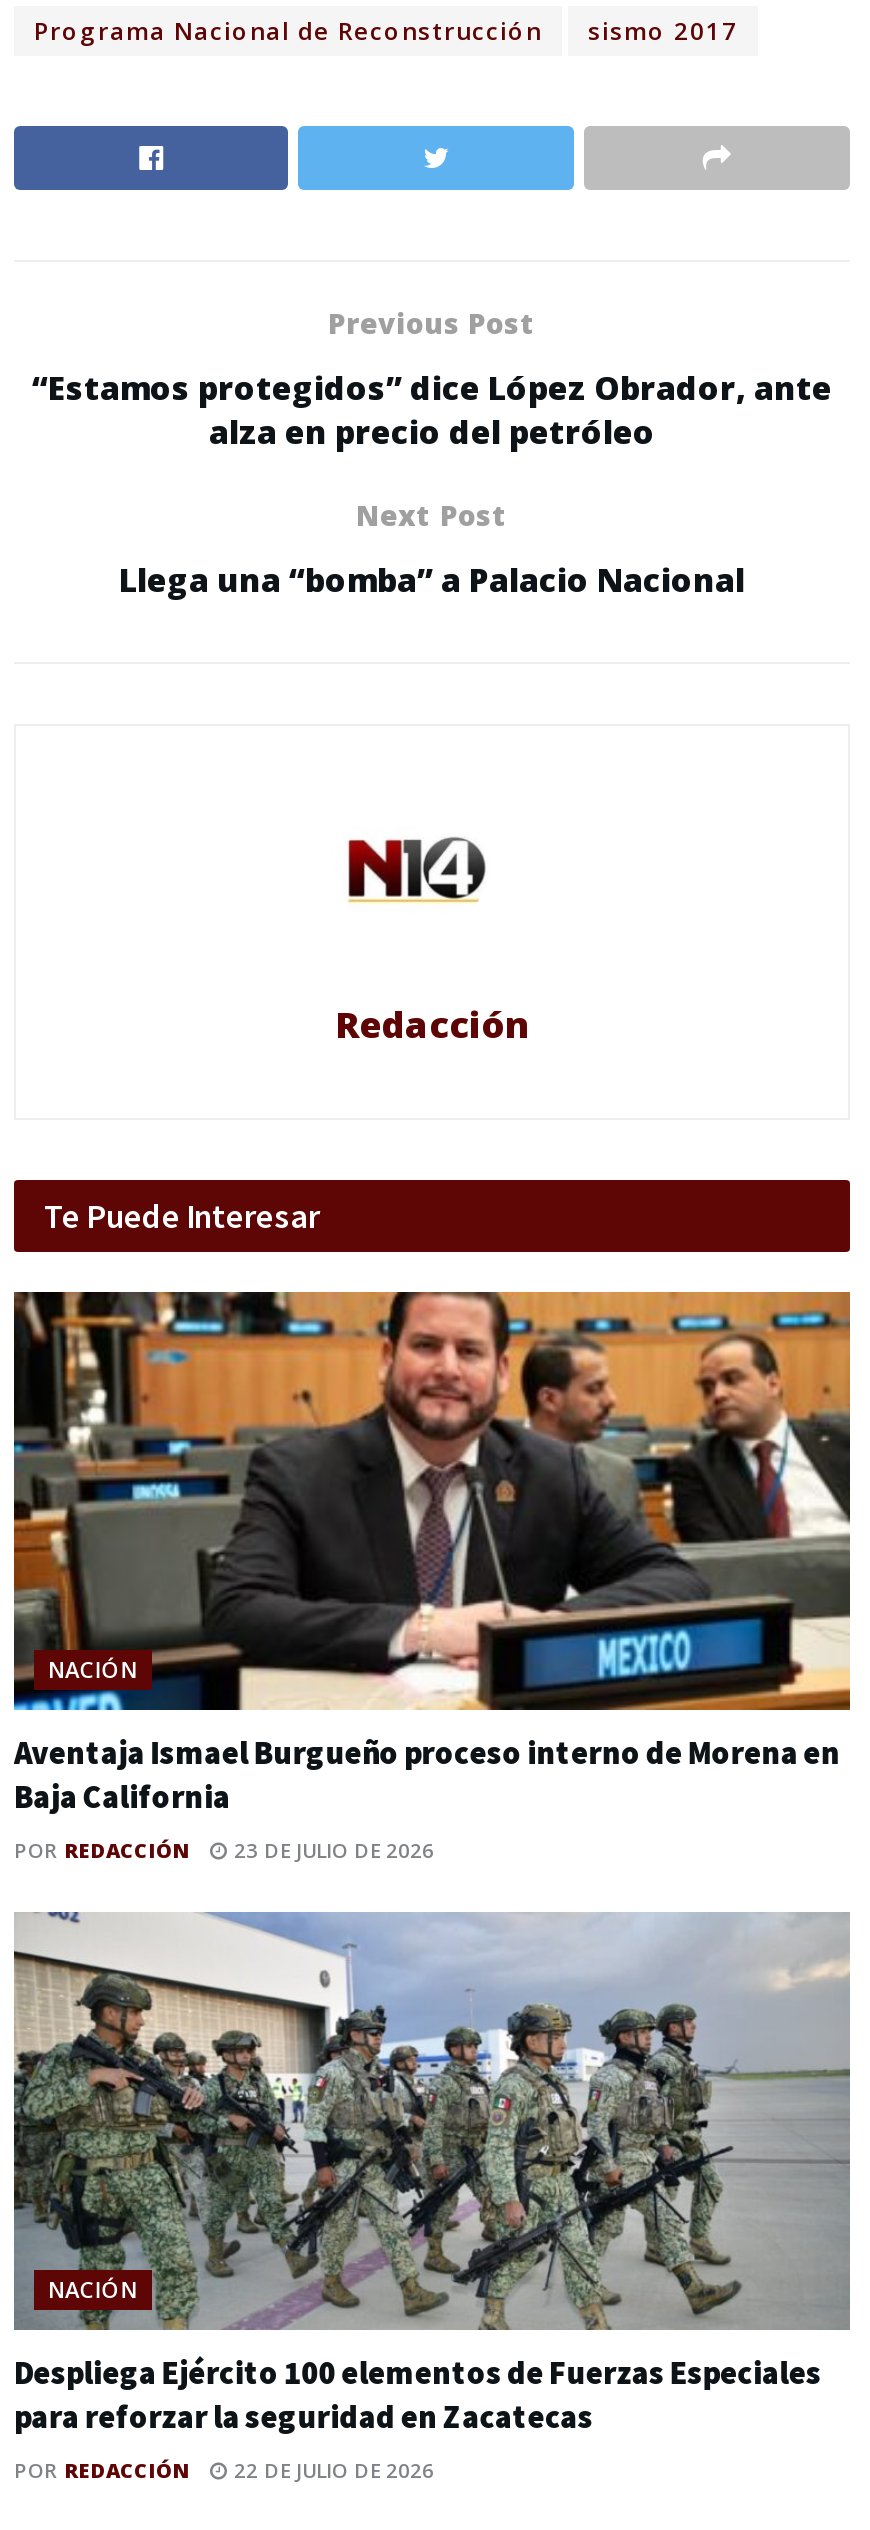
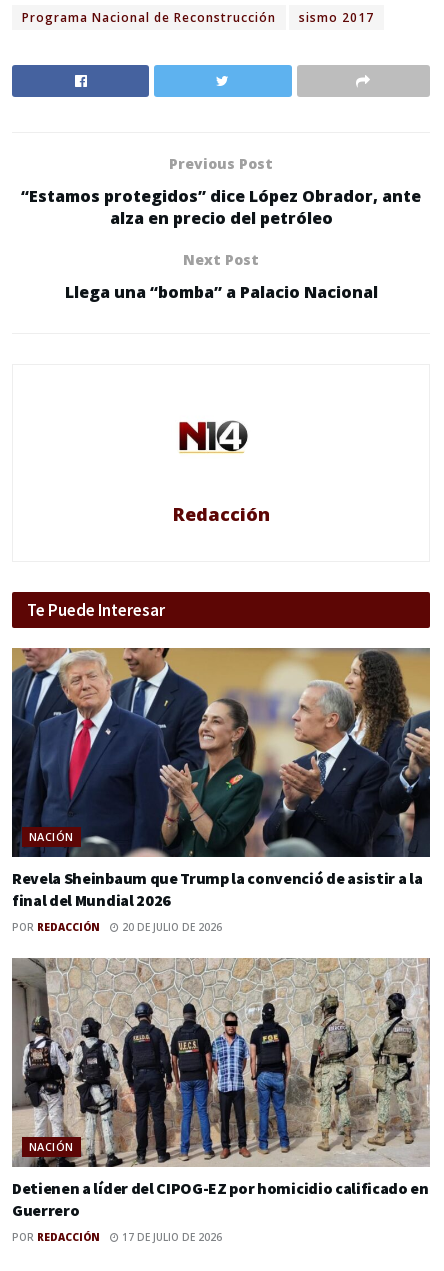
- [image]
- Aventaja Ismael Burgueño proceso interno de Morena en
- Baja California
+ [image]
+ Revela Sheinbaum que Trump la convenció de asistir a la
+ final del Mundial 2026

- POR REDACCIÓN 23 DE JULIO DE 2026
+ POR REDACCIÓN 20 DE JULIO DE 2026

- [image]
- Despliega Ejército 100 elementos de Fuerzas Especiales
- para reforzar la seguridad en Zacatecas
+ [image]
+ Detienen a líder del CIPOG-EZ por homicidio calificado en
+ Guerrero

- POR REDACCIÓN 22 DE JULIO DE 2026
+ POR REDACCIÓN 17 DE JULIO DE 2026
